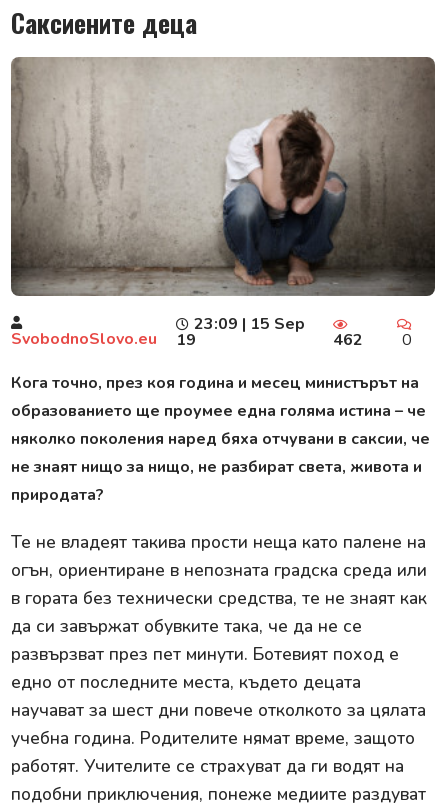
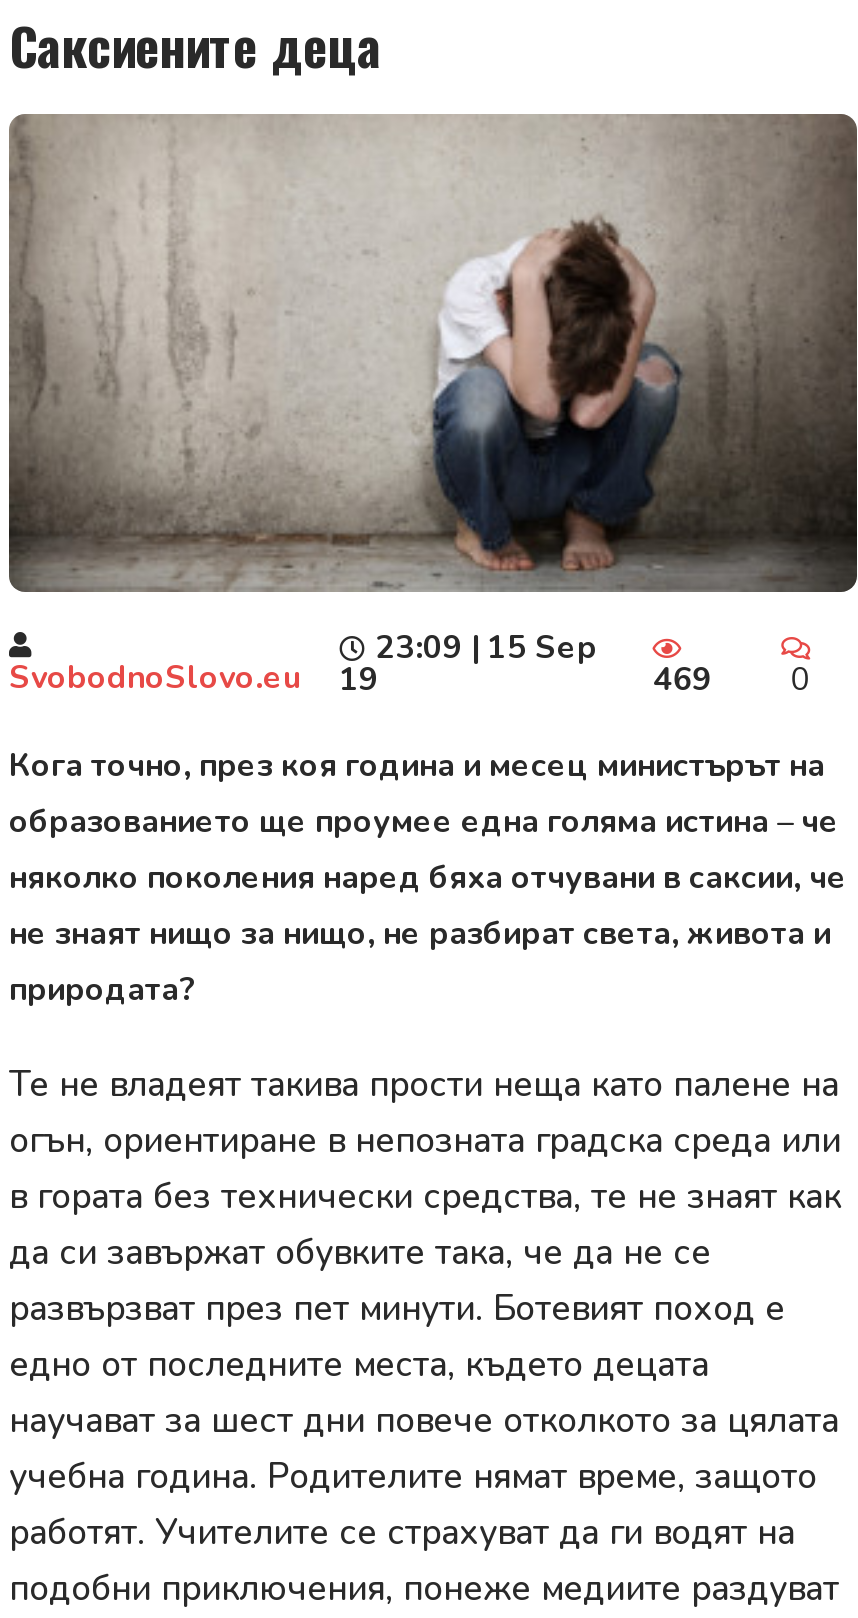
- 462 0
+ 469 0
